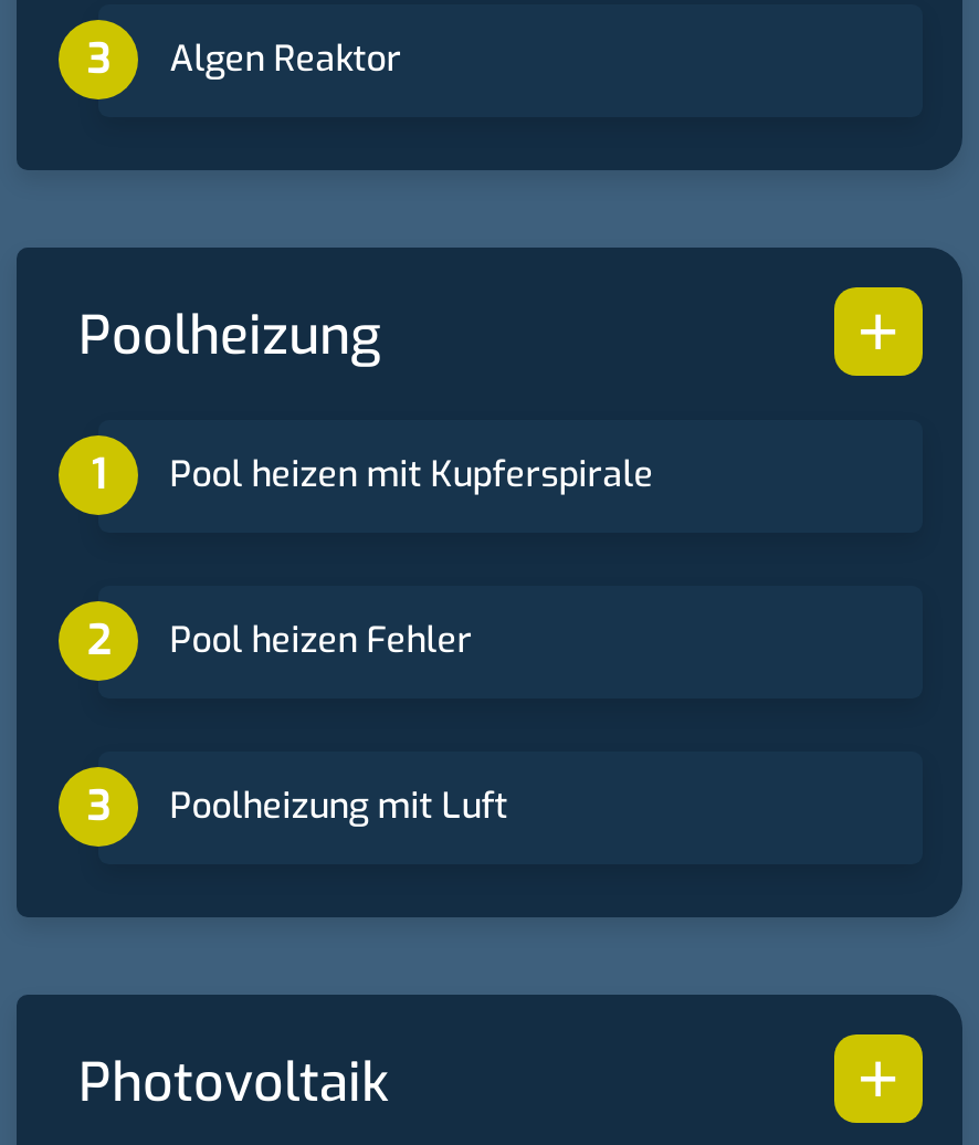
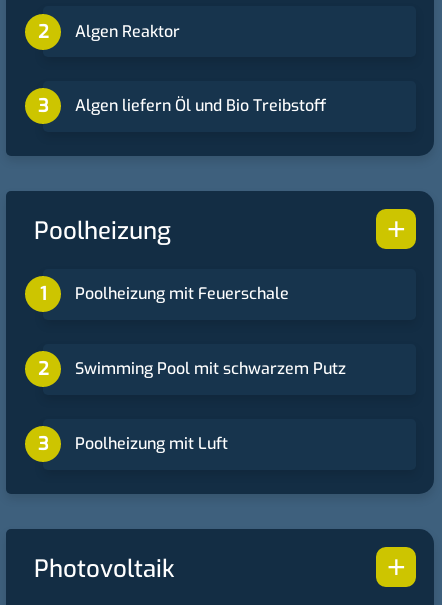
+ Algen liefern Öl und Bio Treibstoff

- Pool heizen mit Kupferspirale
+ Poolheizung mit Feuerschale

- Pool heizen Fehler
+ Swimming Pool mit schwarzem Putz
